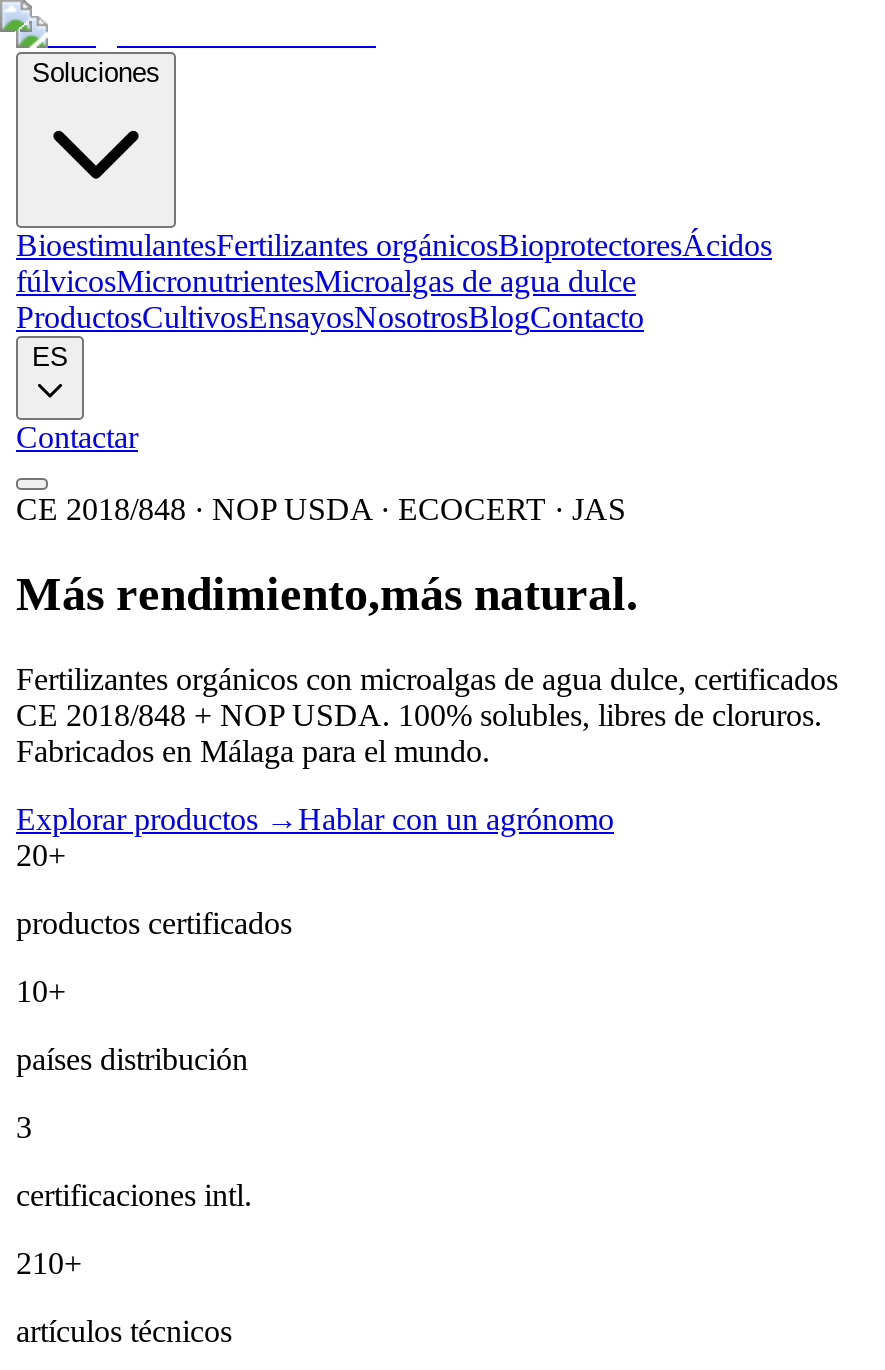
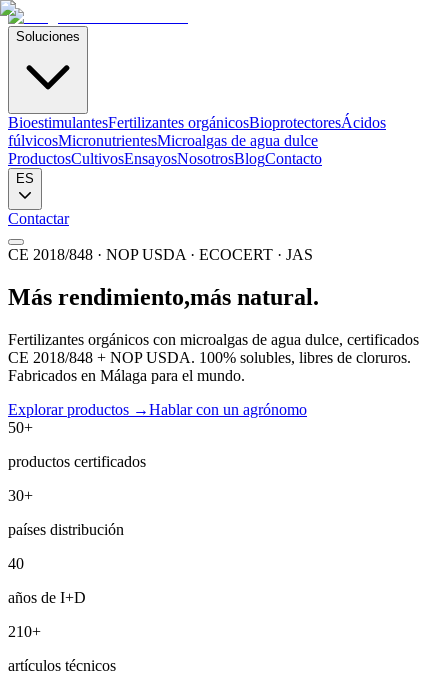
- 20+
+ 50+

- 10+
+ 30+

- 3
+ 40

- certificaciones intl.
+ años de I+D
